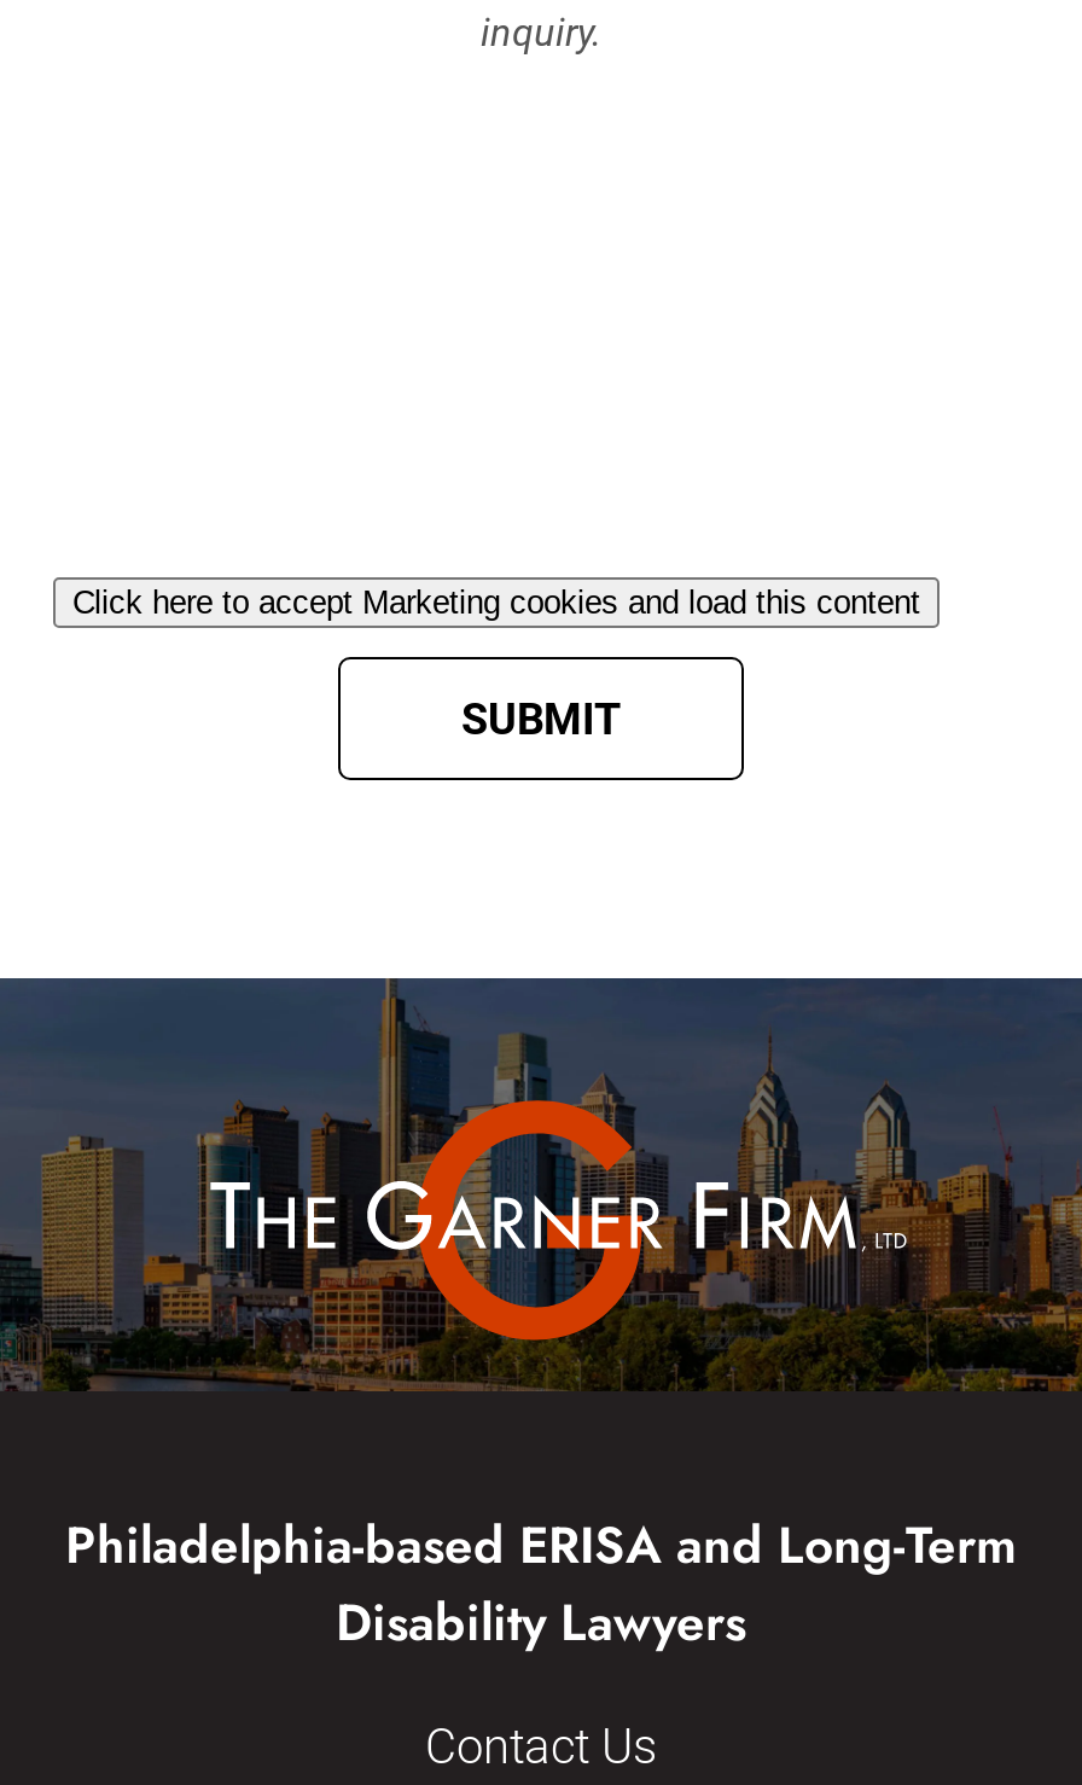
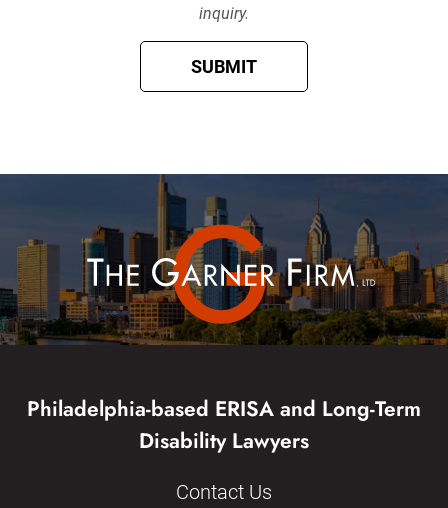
- Click here to accept Marketing cookies and load this content
